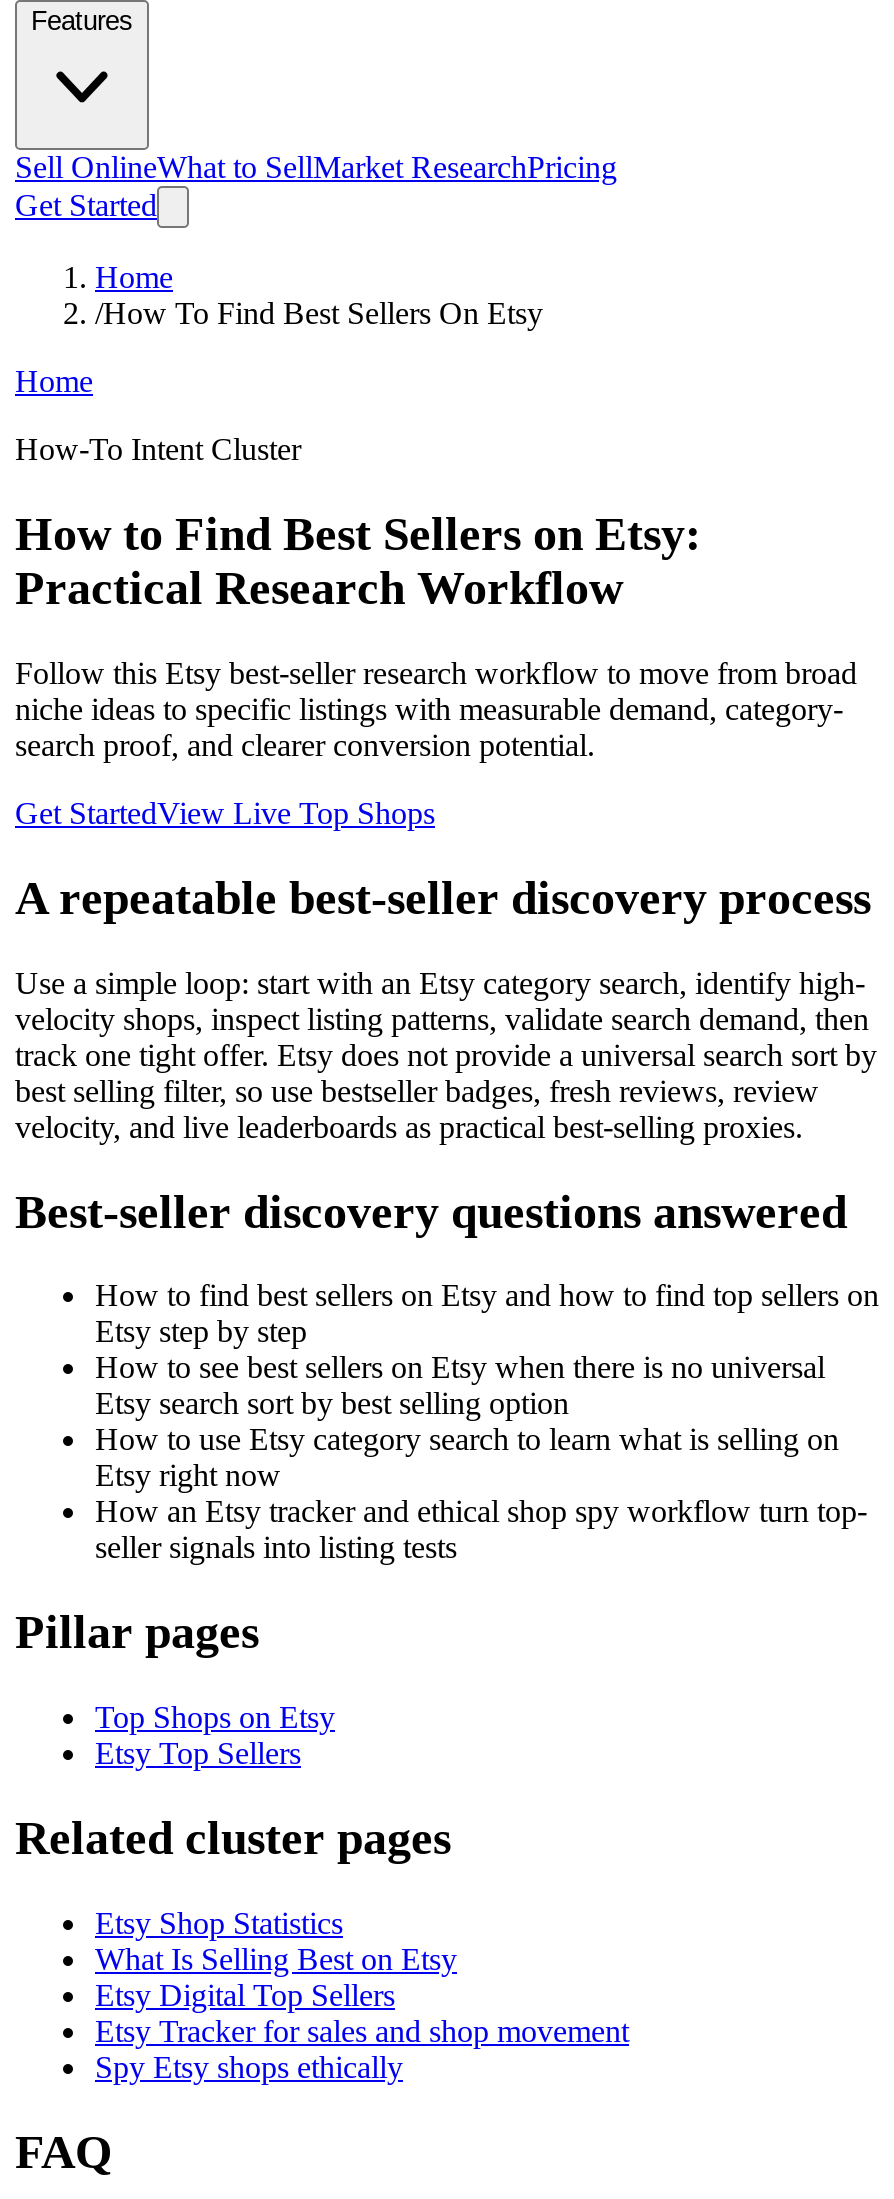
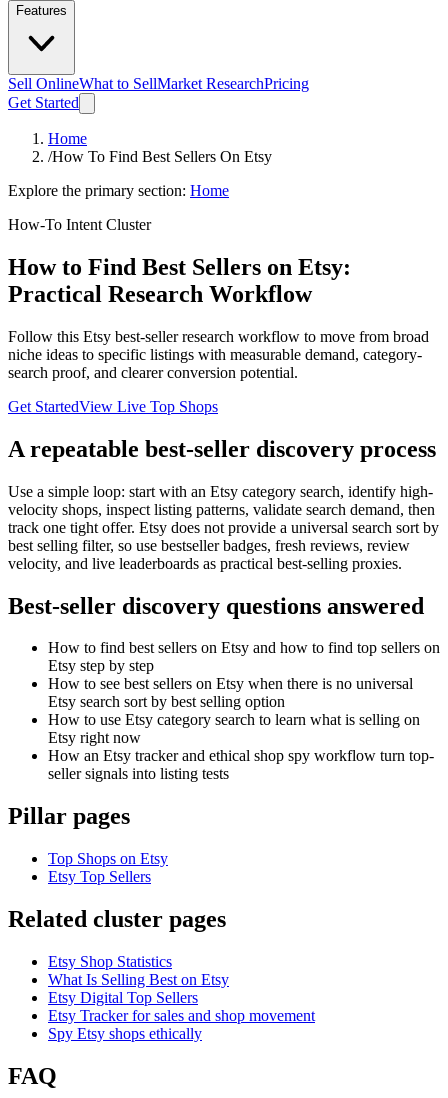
- Home
+ Explore the primary section: Home
